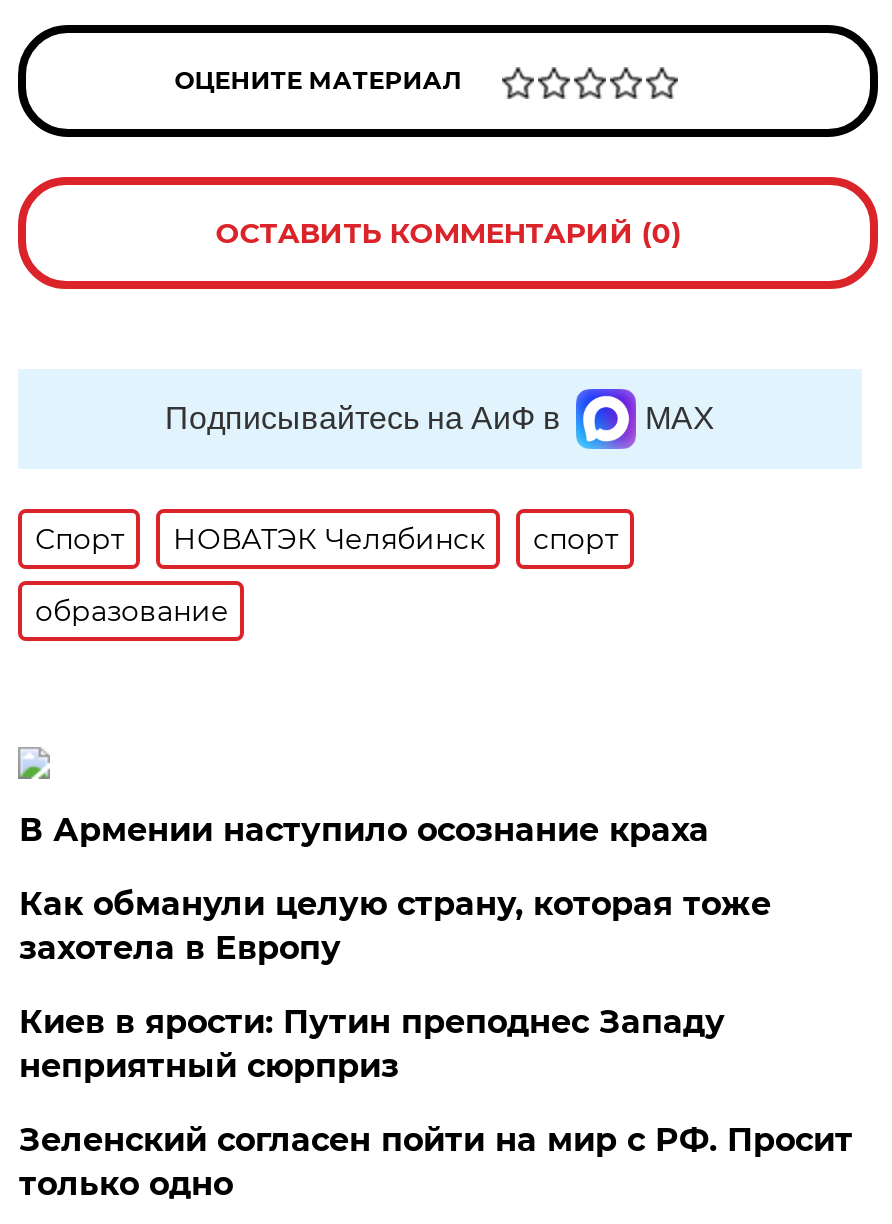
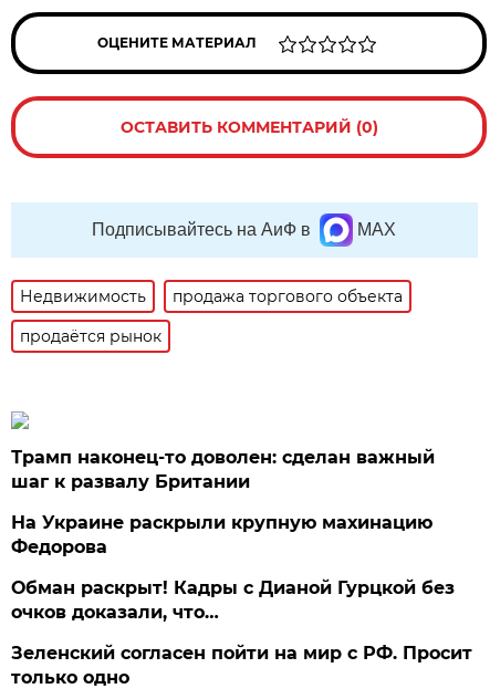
- Спорт
- НОВАТЭК Челябинск
- спорт
+ Недвижимость
+ продажа торгового объекта

- образование
+ продаётся рынок

- В Армении наступило осознание краха
+ Трамп наконец-то доволен: сделан важный
+ шаг к развалу Британии

- Как обманули целую страну, которая тоже
- захотела в Европу
+ На Украине раскрыли крупную махинацию
+ Федорова

- Киев в ярости: Путин преподнес Западу
- неприятный сюрприз
+ Обман раскрыт! Кадры с Дианой Гурцкой без
+ очков доказали, что…
